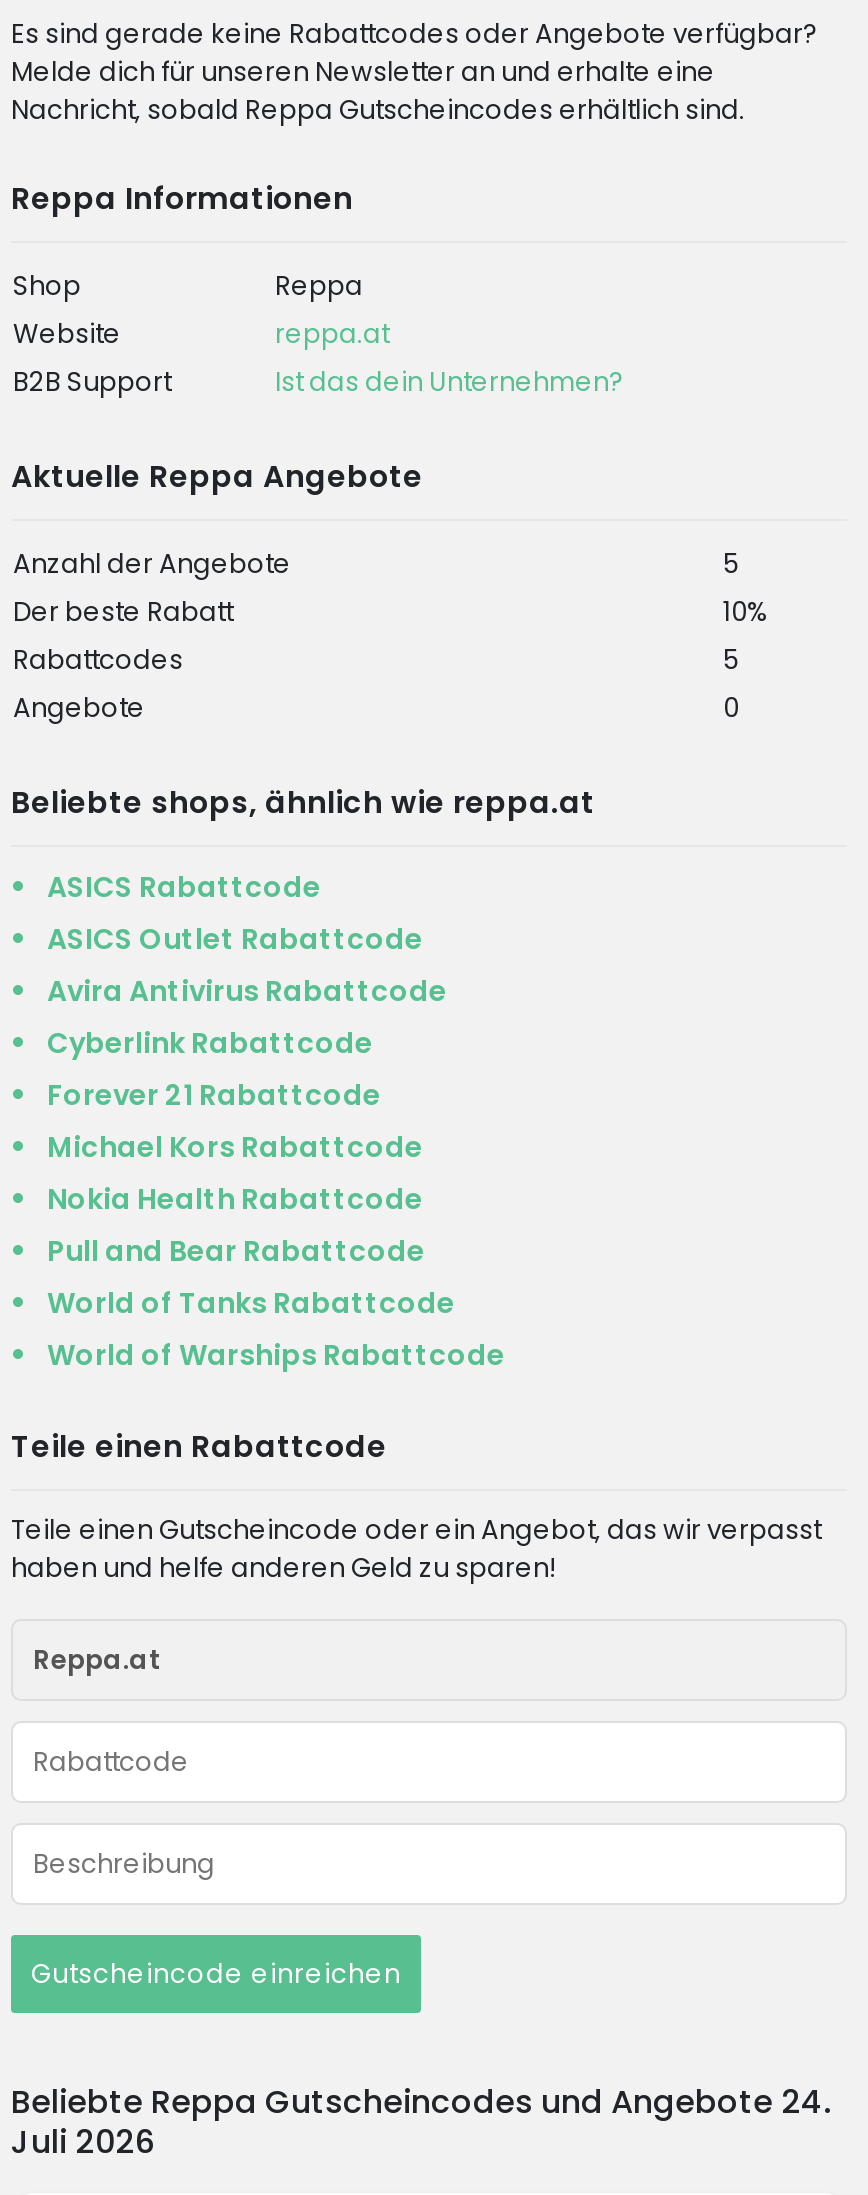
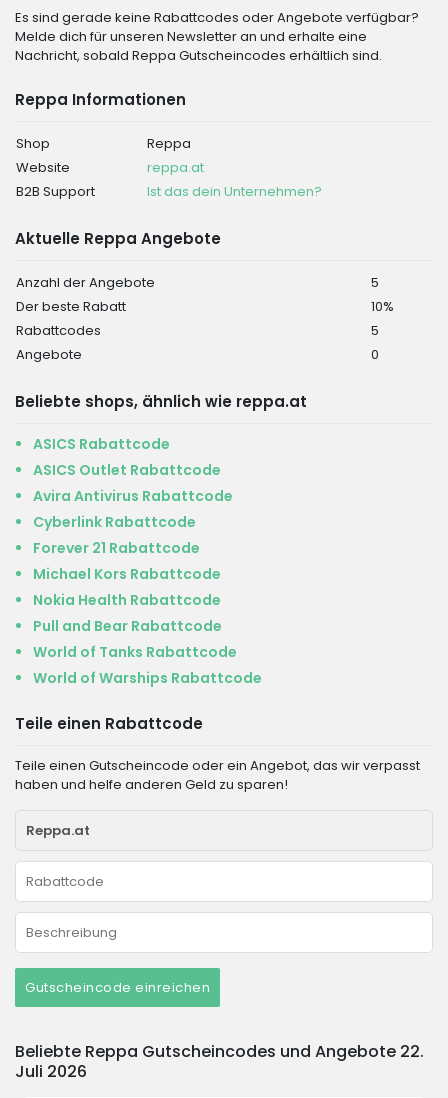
- Beliebte Reppa Gutscheincodes und Angebote 24.
+ Beliebte Reppa Gutscheincodes und Angebote 22.
